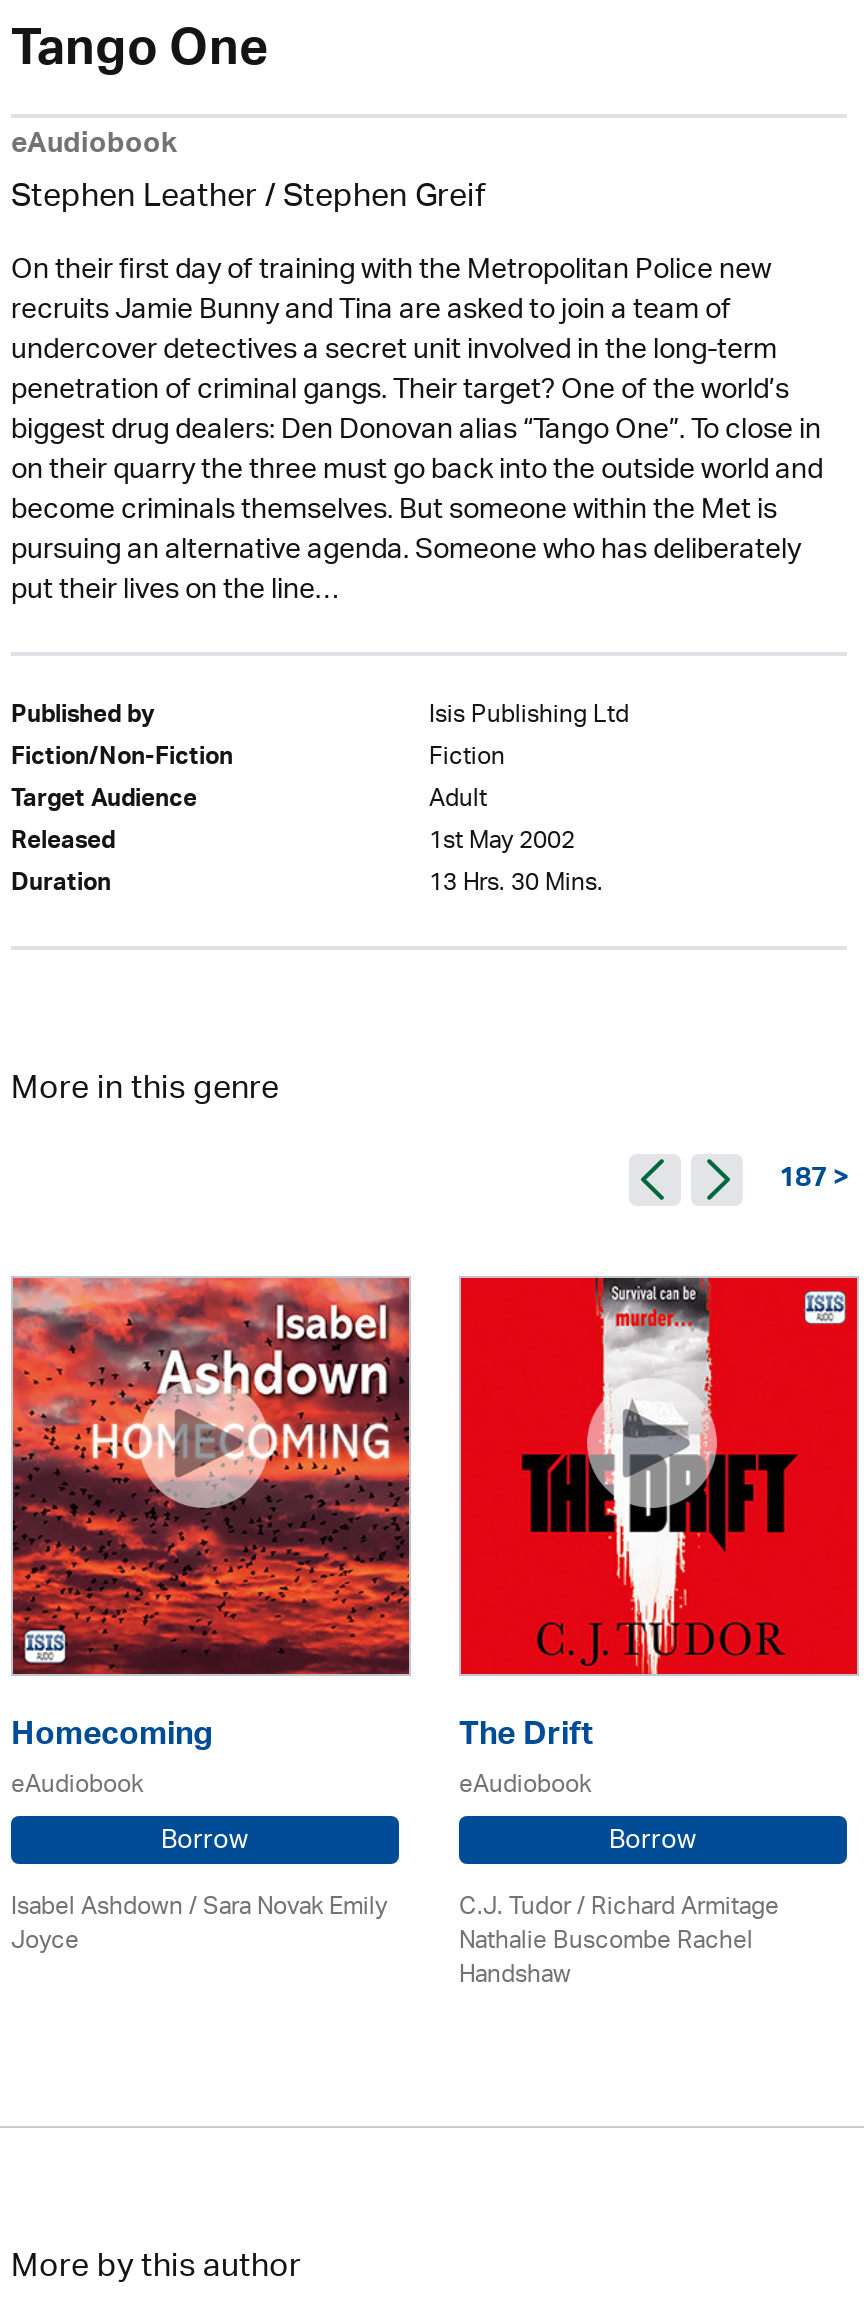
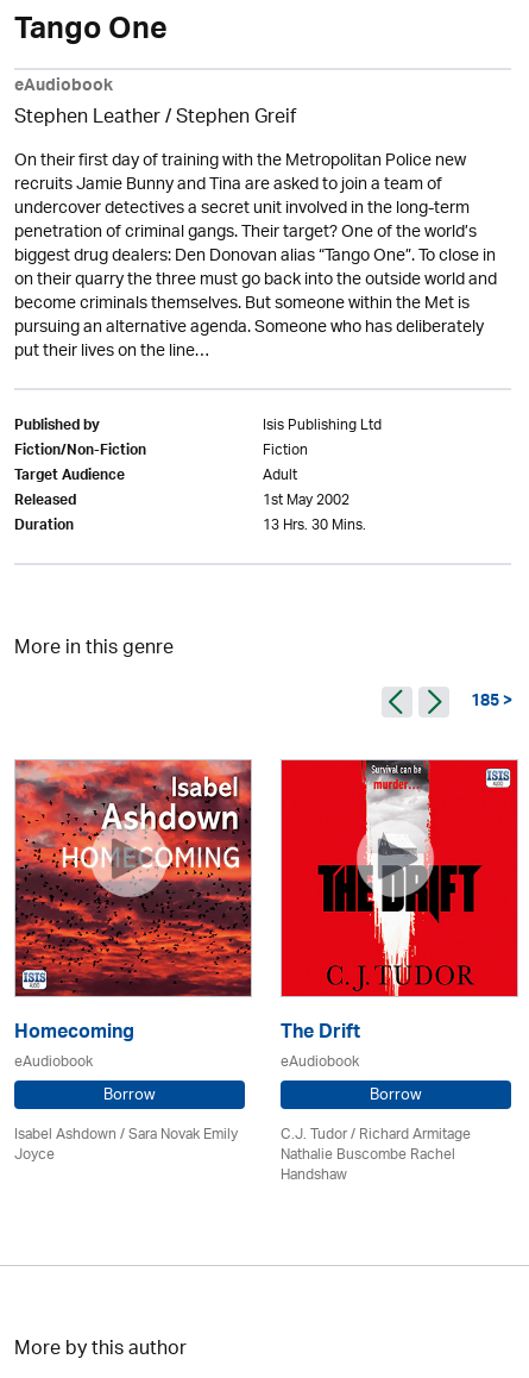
- 187 >
+ 185 >
